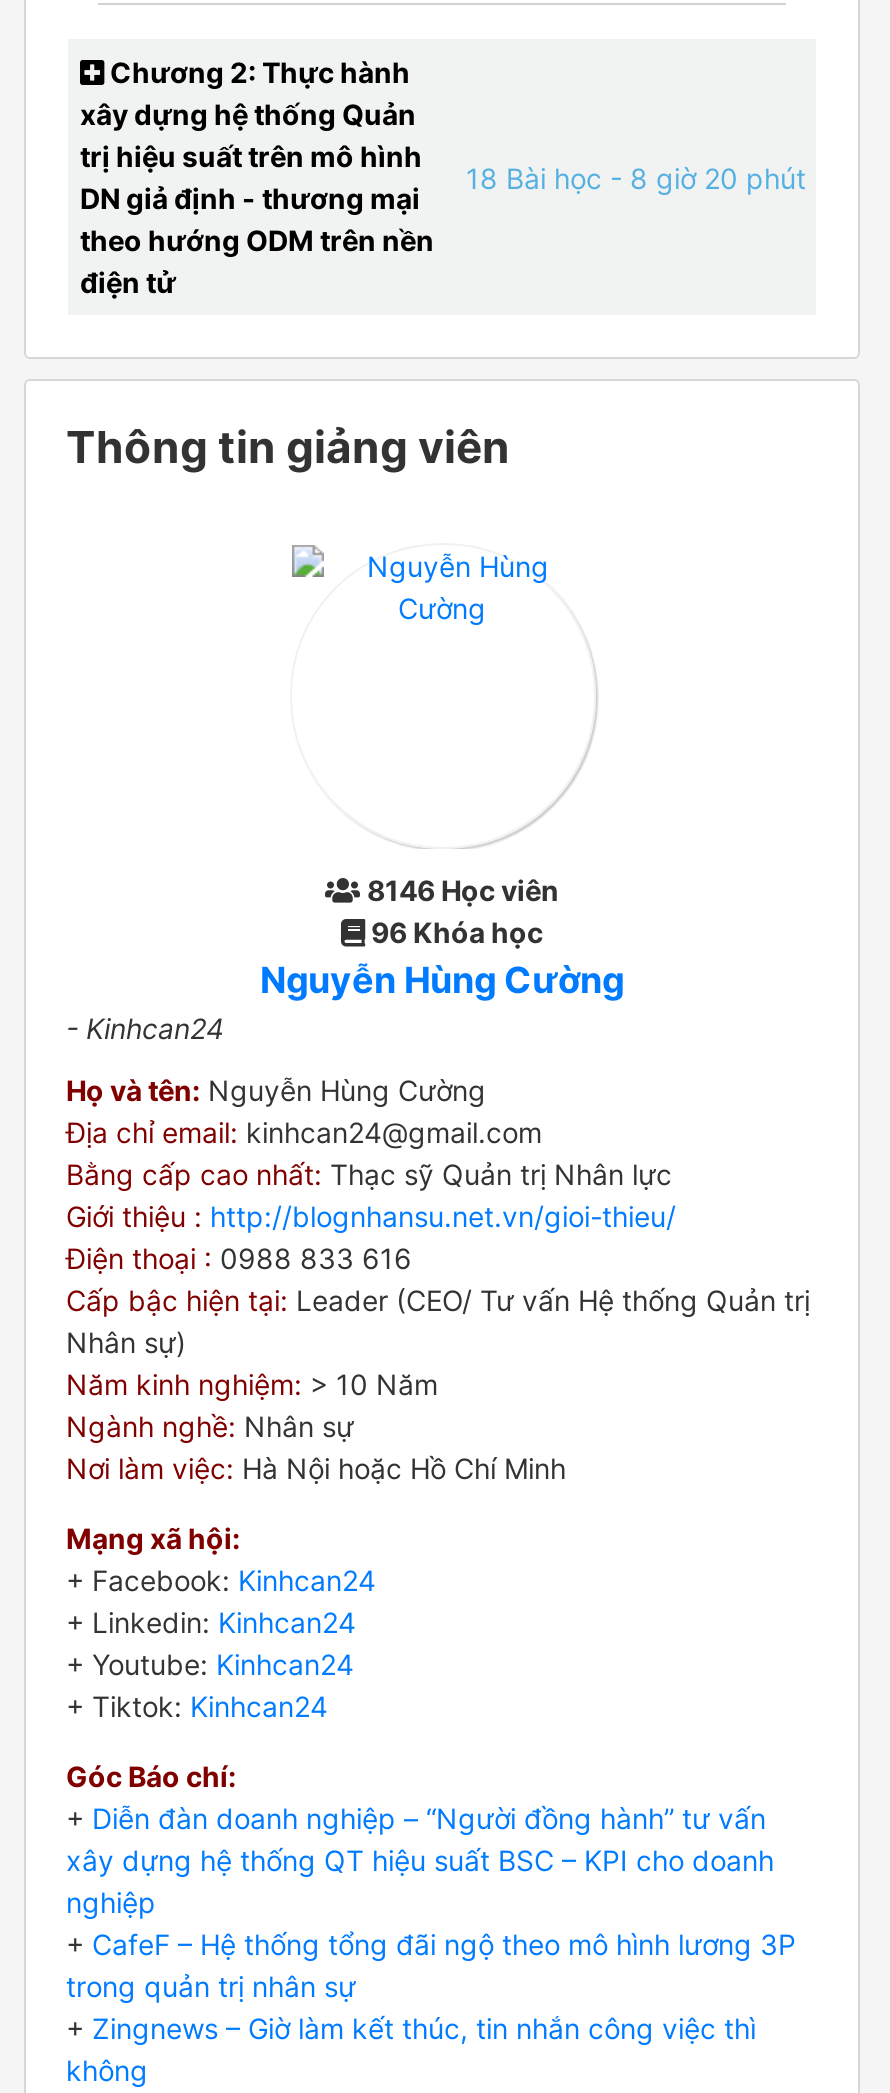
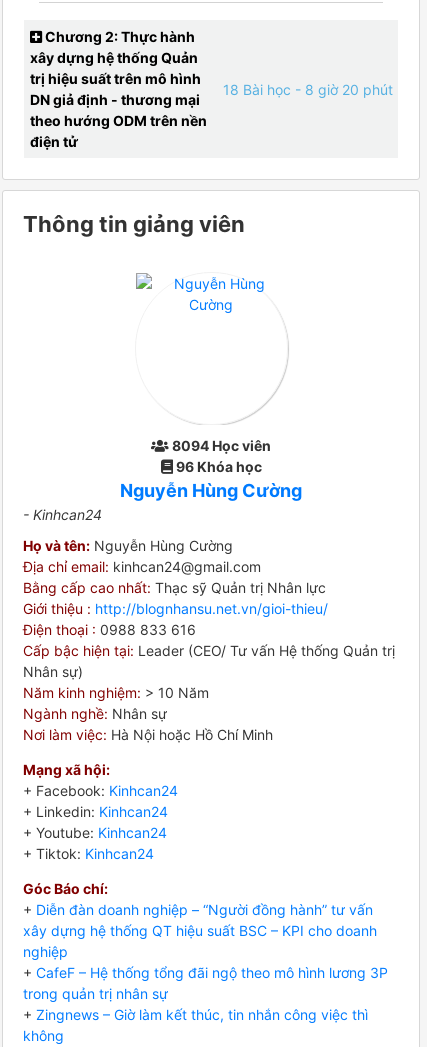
- 8146 Học viên
+ 8094 Học viên
